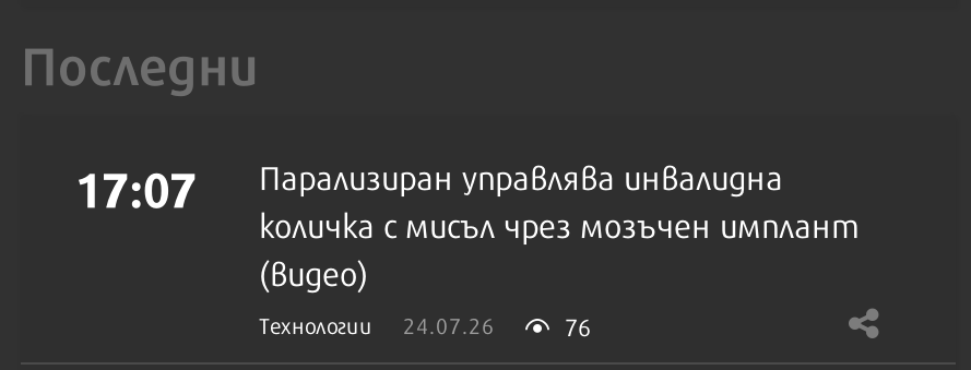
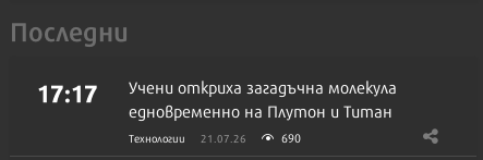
- 17:07
- Парализиран управлява инвалидна
- количка с мисъл чрез мозъчен имплант
- (видео)
+ 17:17
+ Учени откриха загадъчна молекула
+ едновременно на Плутон и Титан

- 24.07.26
- 76
+ 21.07.26
+ 690
